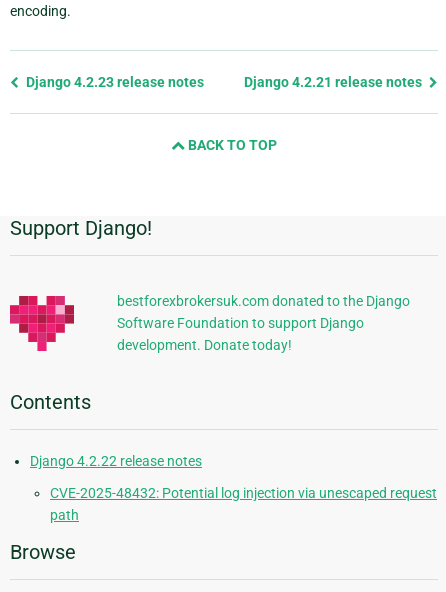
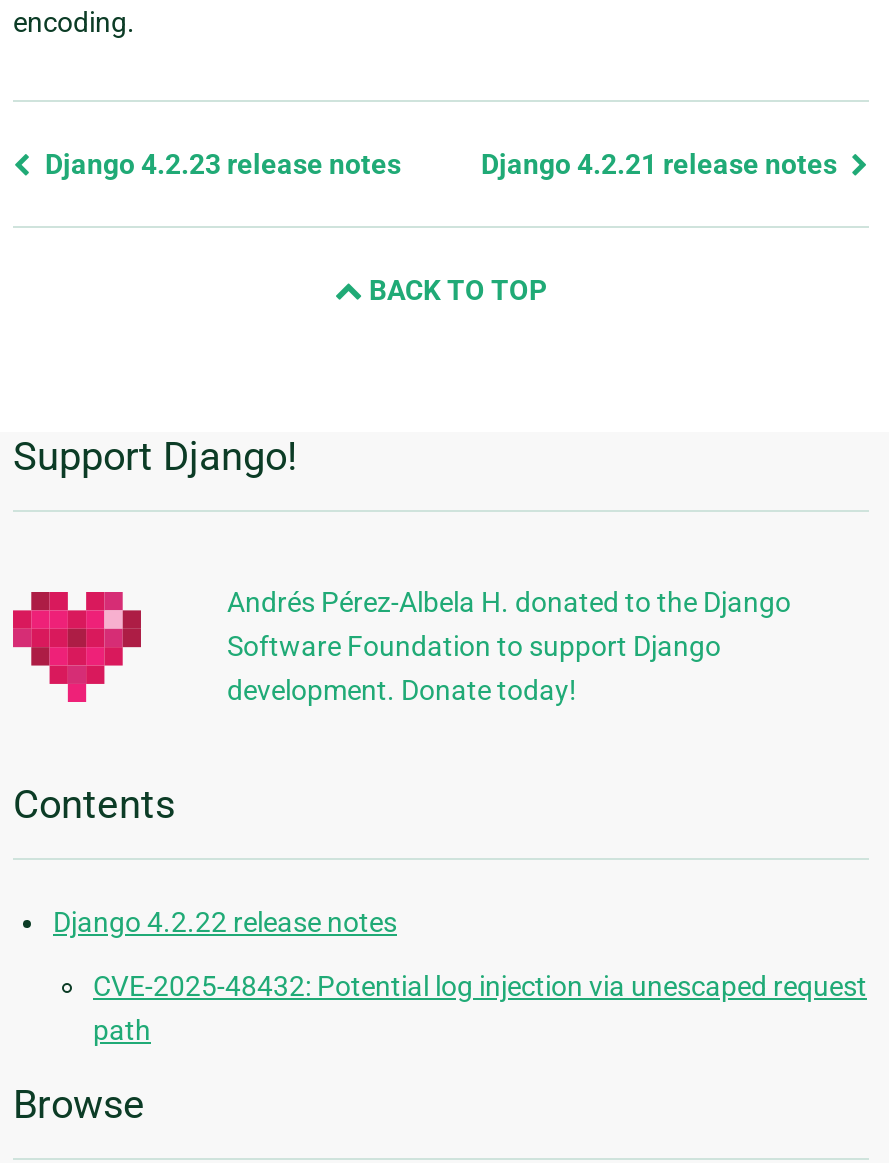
- bestforexbrokersuk.com donated to the Django
+ Andrés Pérez-Albela H. donated to the Django
